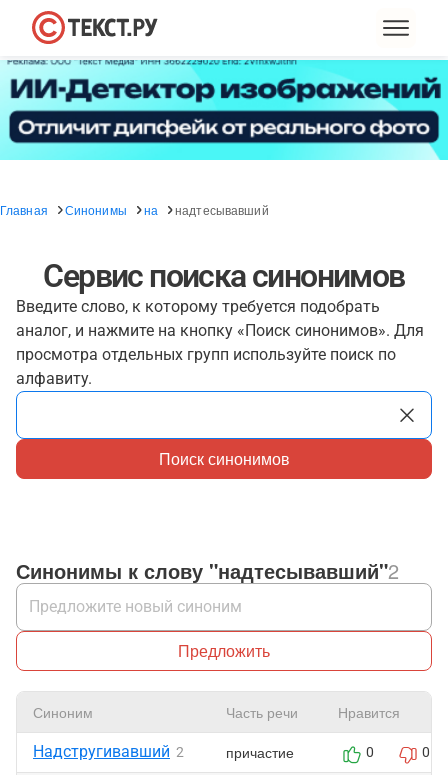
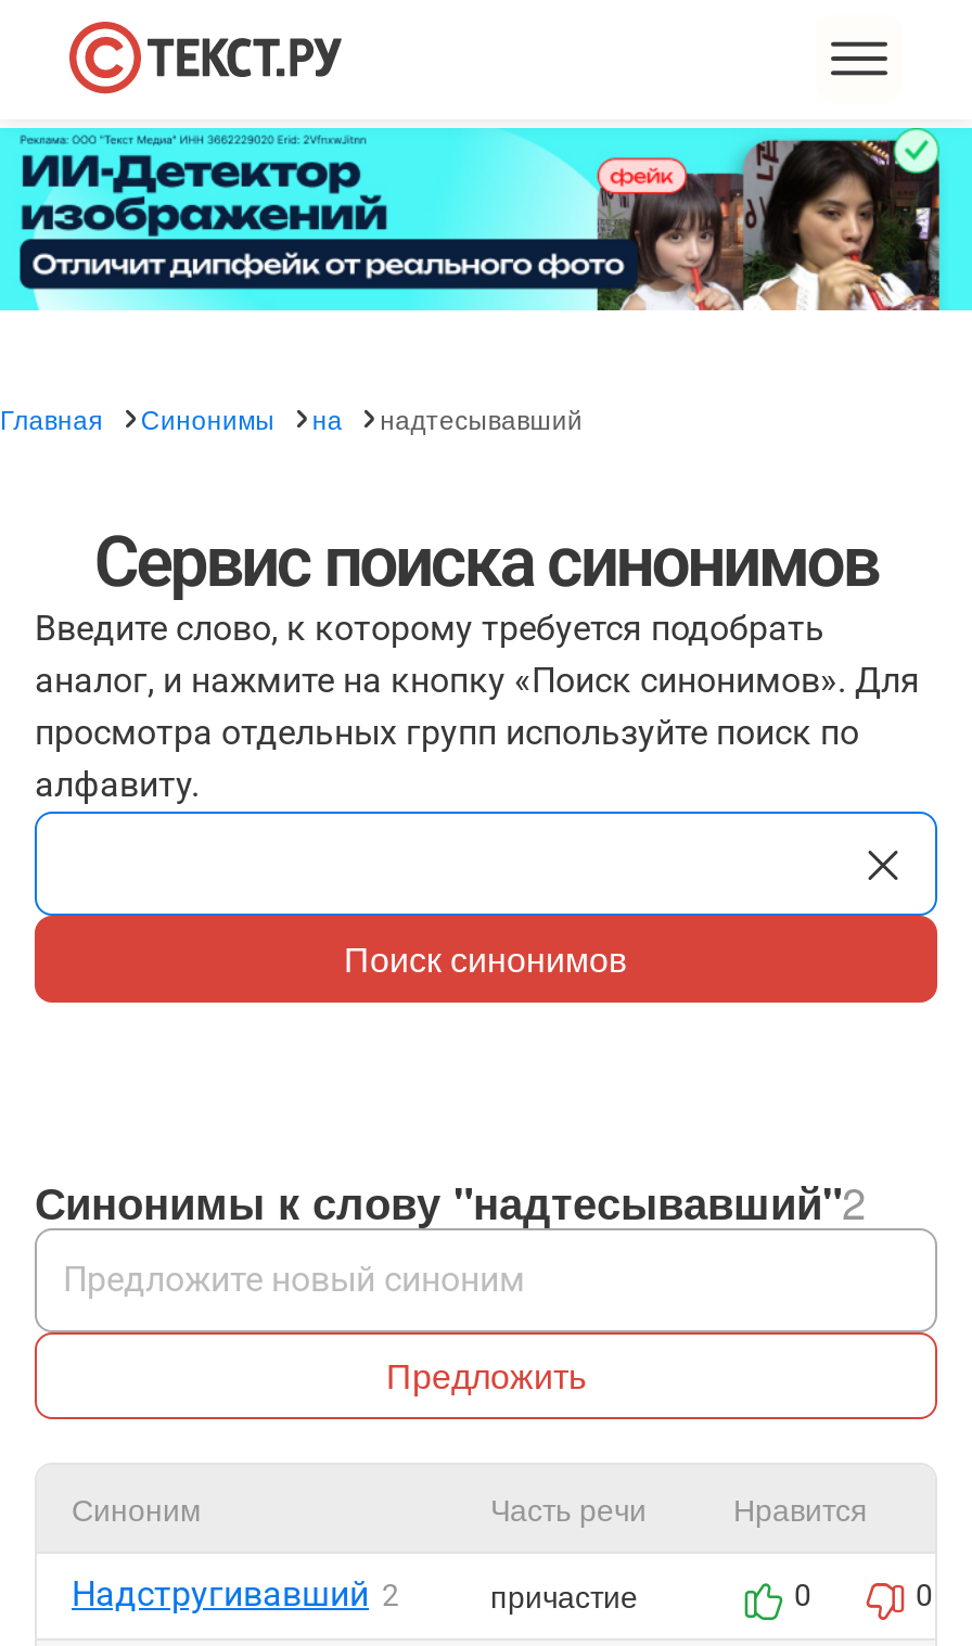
- [image]
+ [image]
